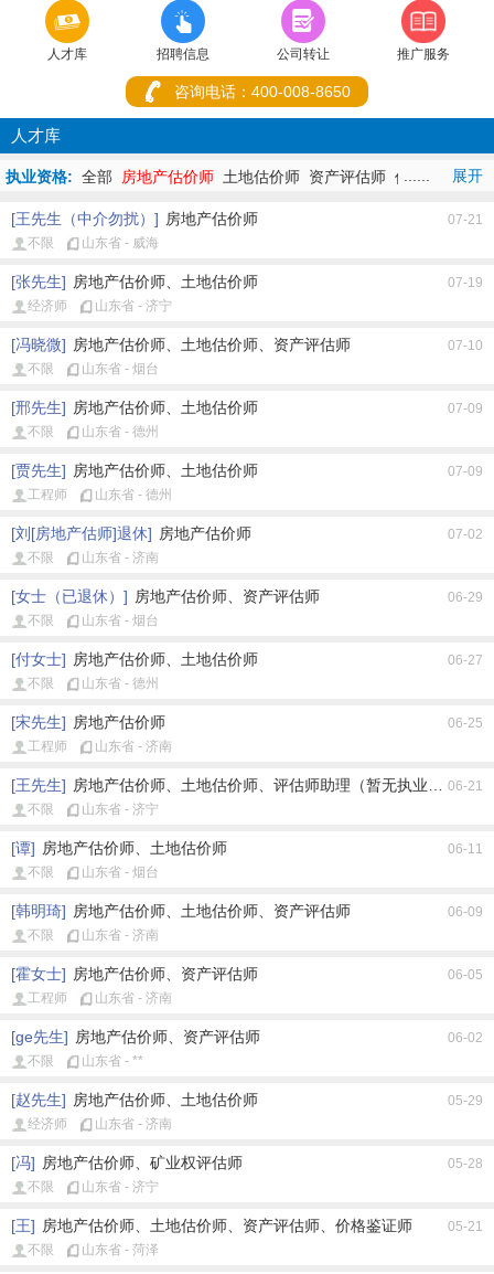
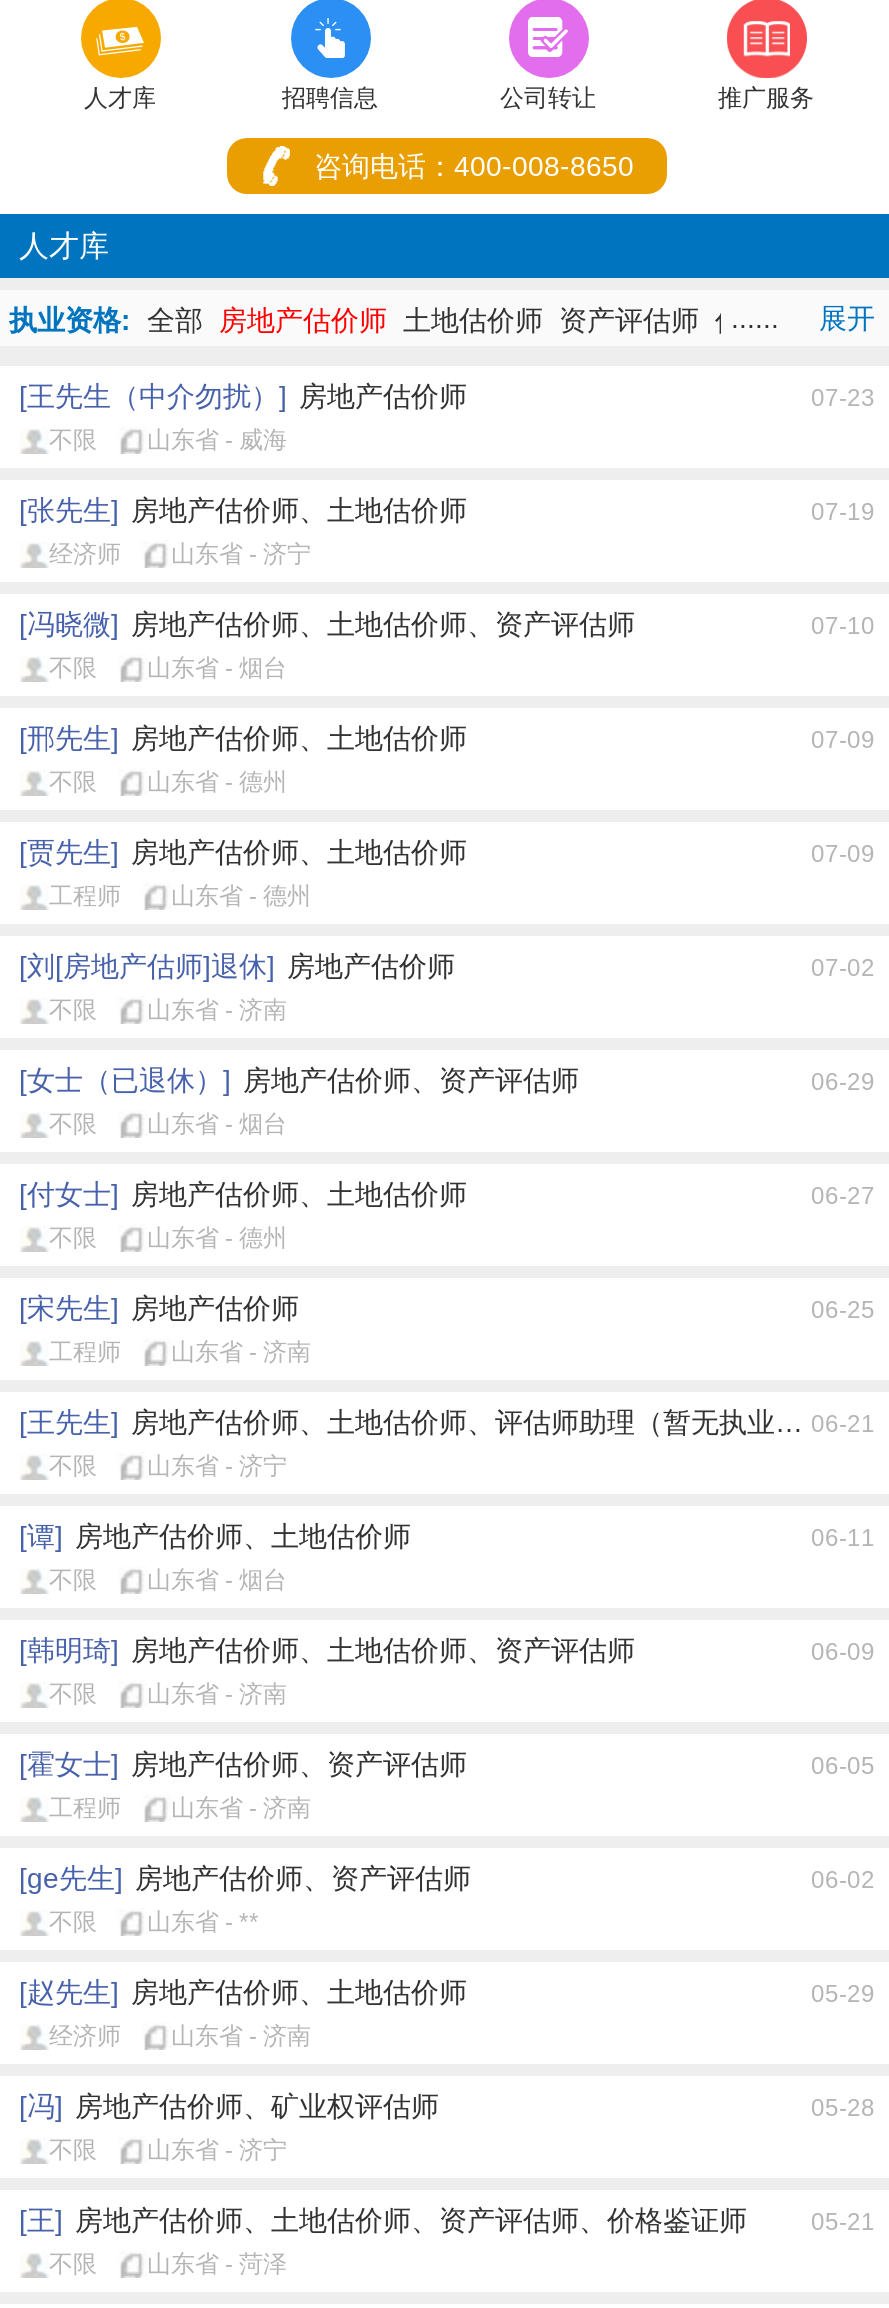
- 07-21
+ 07-23
